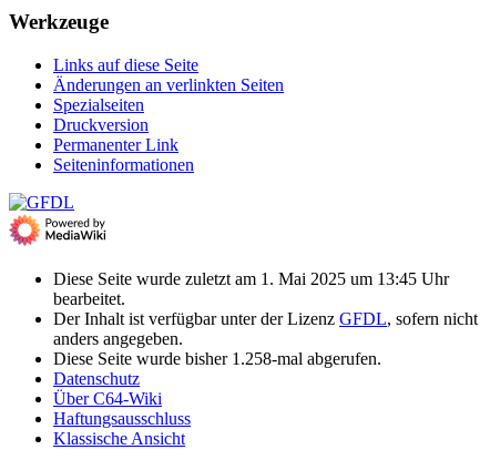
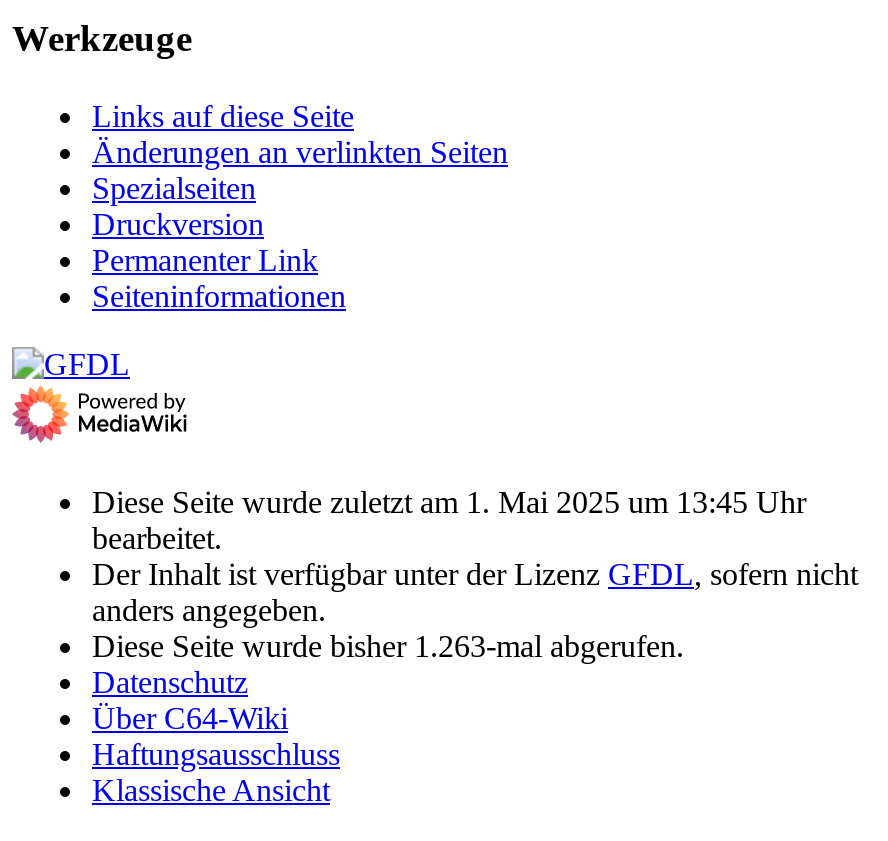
- Diese Seite wurde bisher 1.258-mal abgerufen.
+ Diese Seite wurde bisher 1.263-mal abgerufen.
